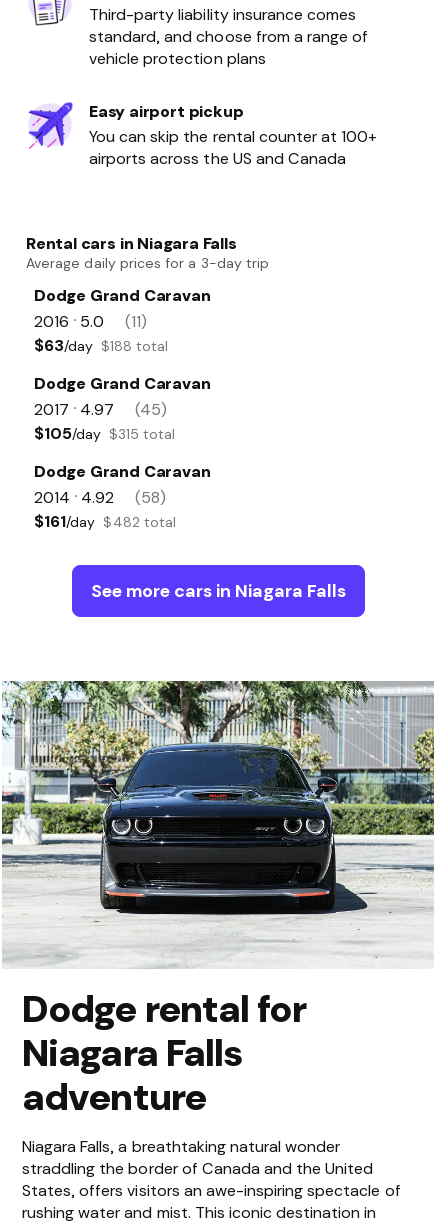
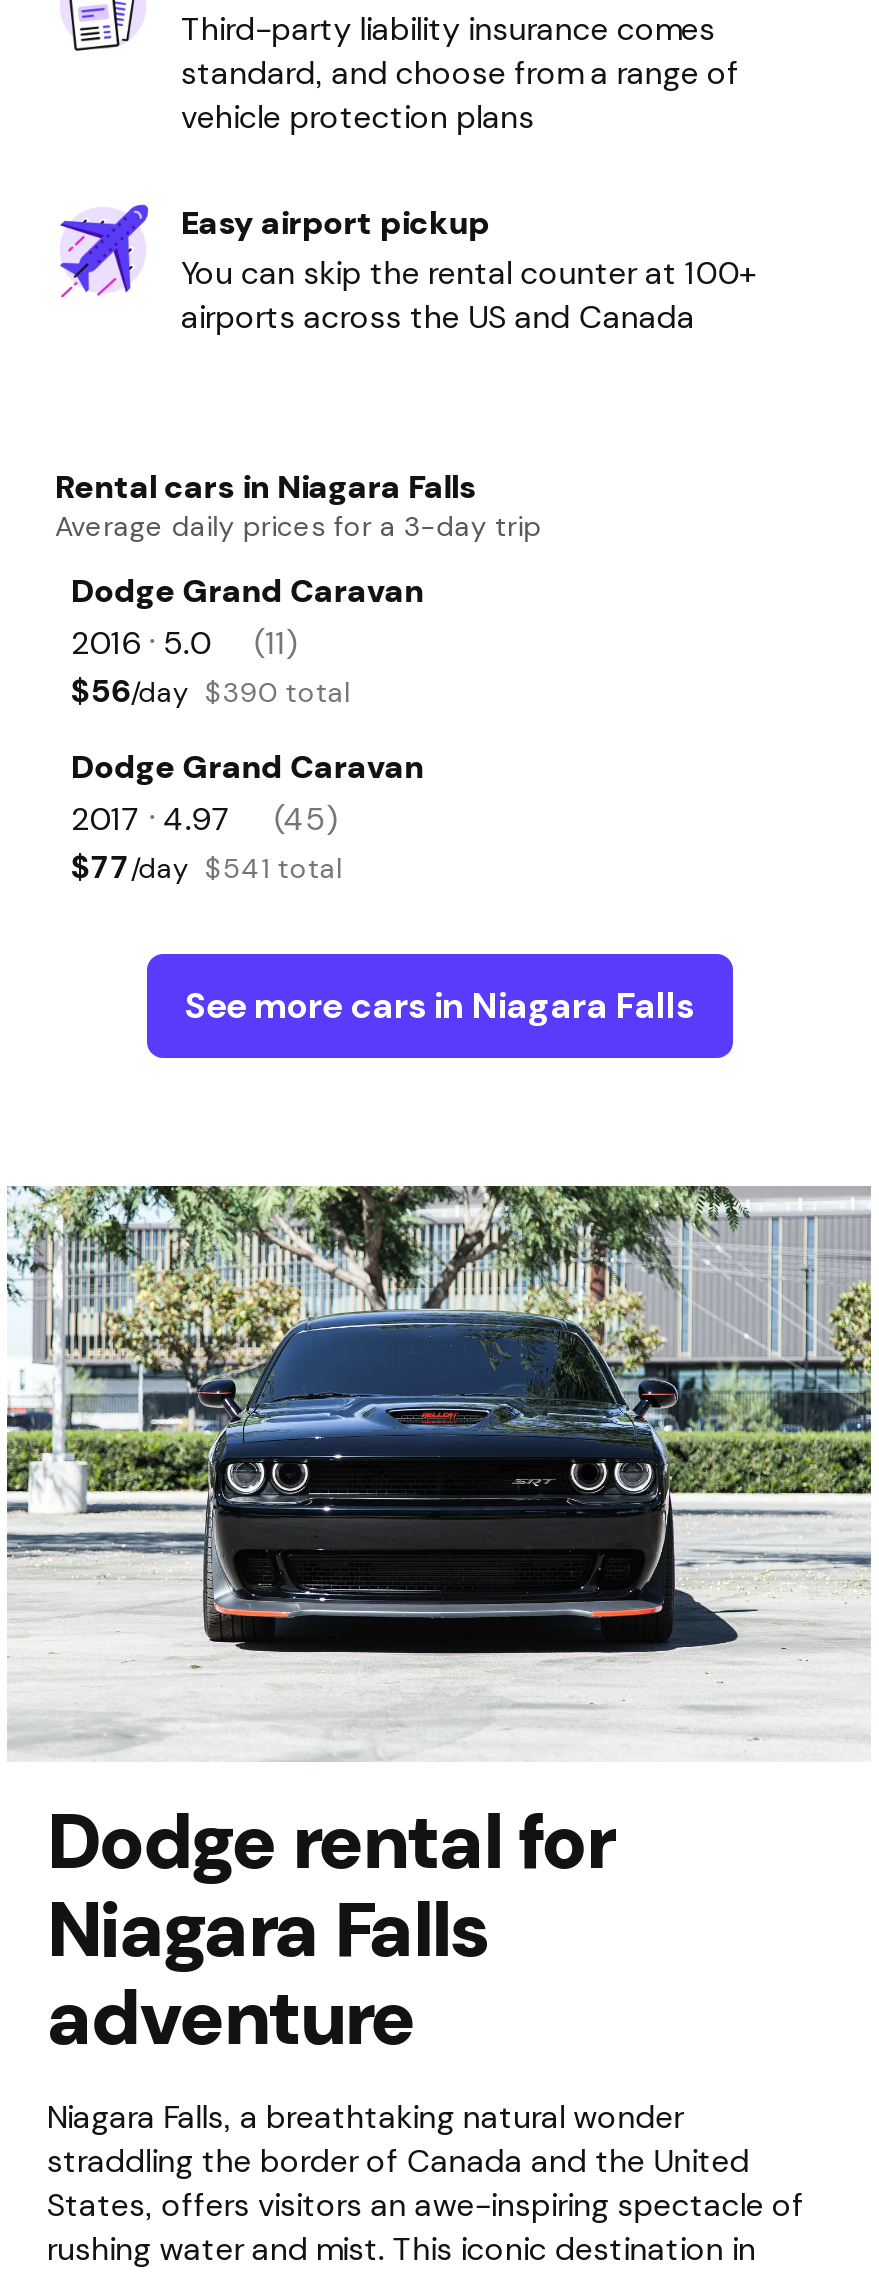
- $63/day $188 total
+ $56/day $390 total

- $105/day $315 total
- Dodge Grand Caravan
- 2014 • 4.92
- (58)
- $161/day $482 total
+ $77/day $541 total
